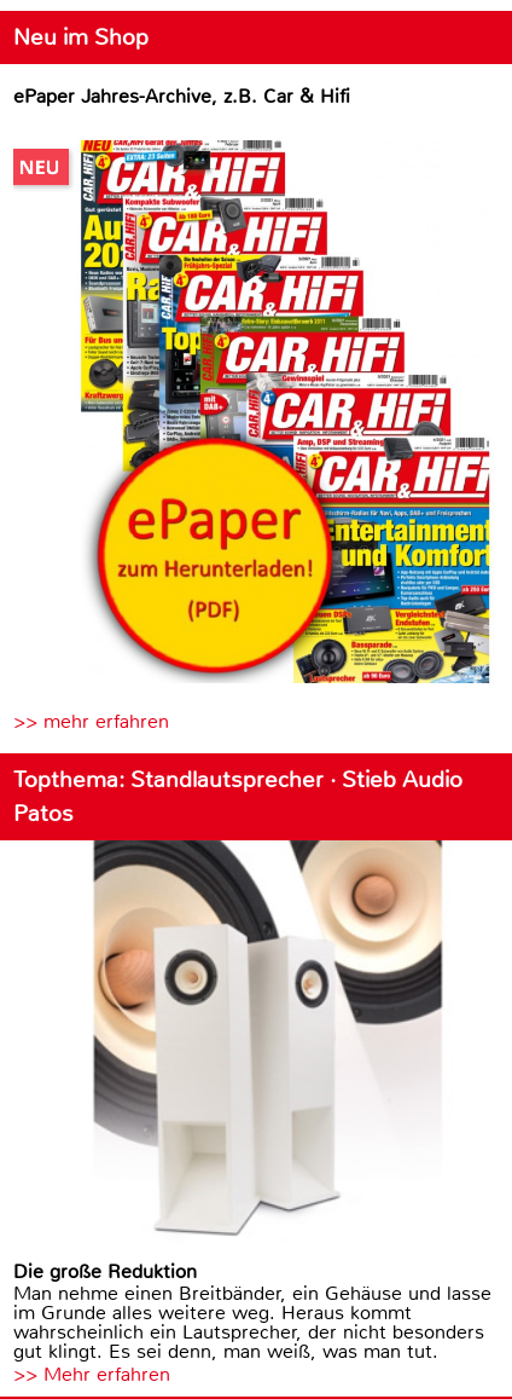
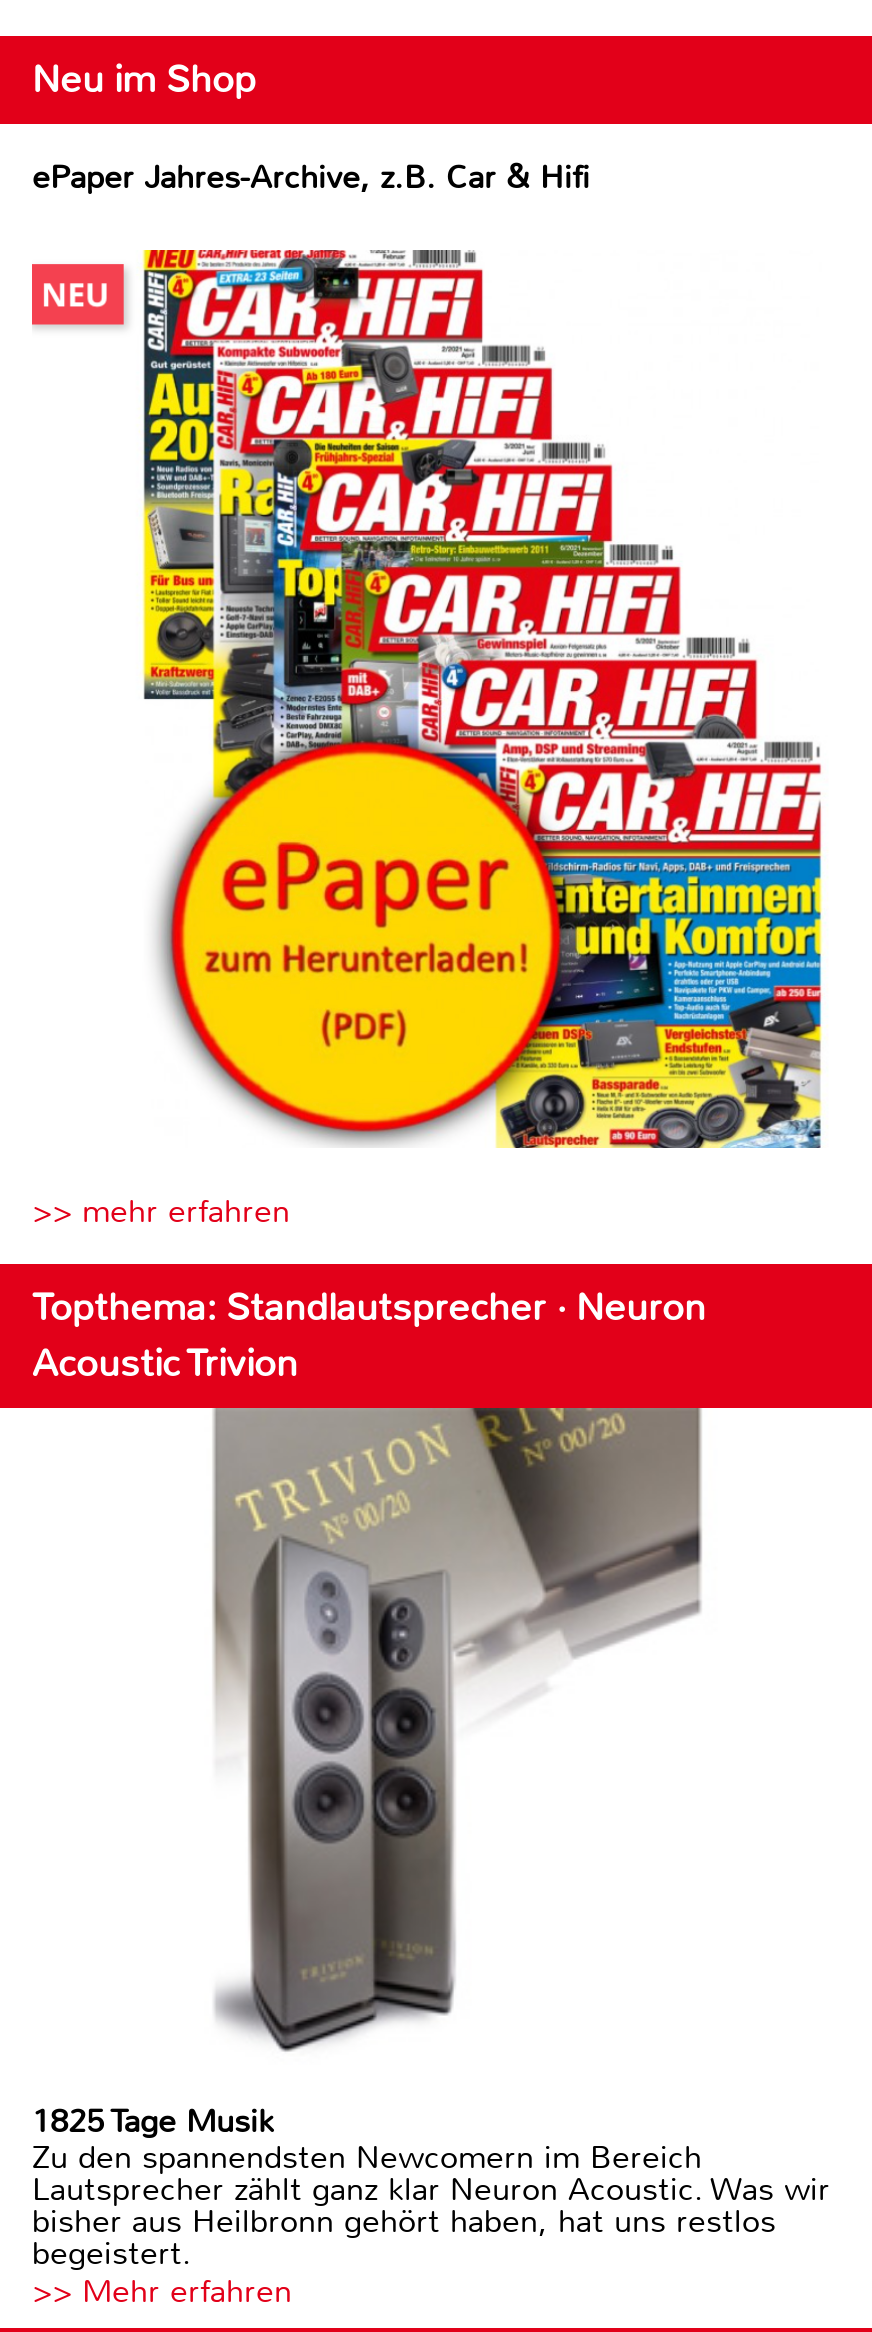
- Topthema: Standlautsprecher · Stieb Audio
- Patos
+ Topthema: Standlautsprecher · Neuron
+ Acoustic Trivion

- [image]
- Die große Reduktion
- Man nehme einen Breitbänder, ein Gehäuse und lasse
- im Grunde alles weitere weg. Heraus kommt
- wahrscheinlich ein Lautsprecher, der nicht besonders
- gut klingt. Es sei denn, man weiß, was man tut.
+ [image]
+ 1825 Tage Musik
+ Zu den spannendsten Newcomern im Bereich
+ Lautsprecher zählt ganz klar Neuron Acoustic. Was wir
+ bisher aus Heilbronn gehört haben, hat uns restlos
+ begeistert.
